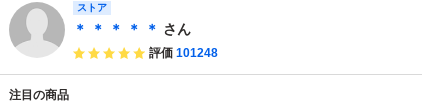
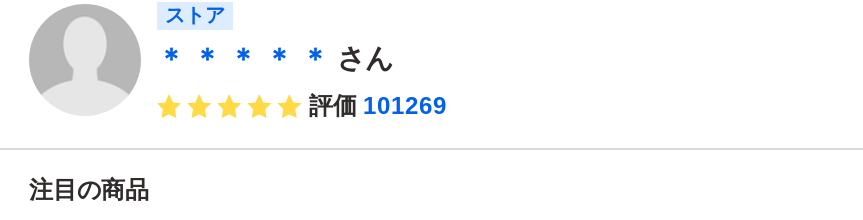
- 評価 101248
+ 評価 101269
